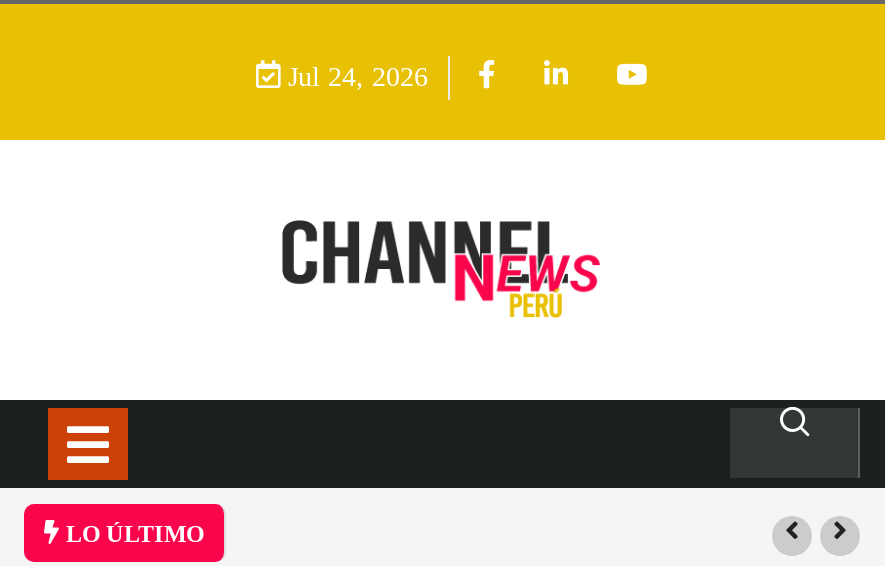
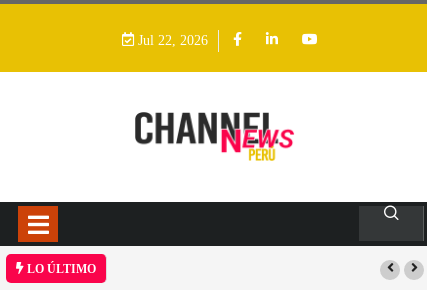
- Jul 24, 2026
+ Jul 22, 2026
